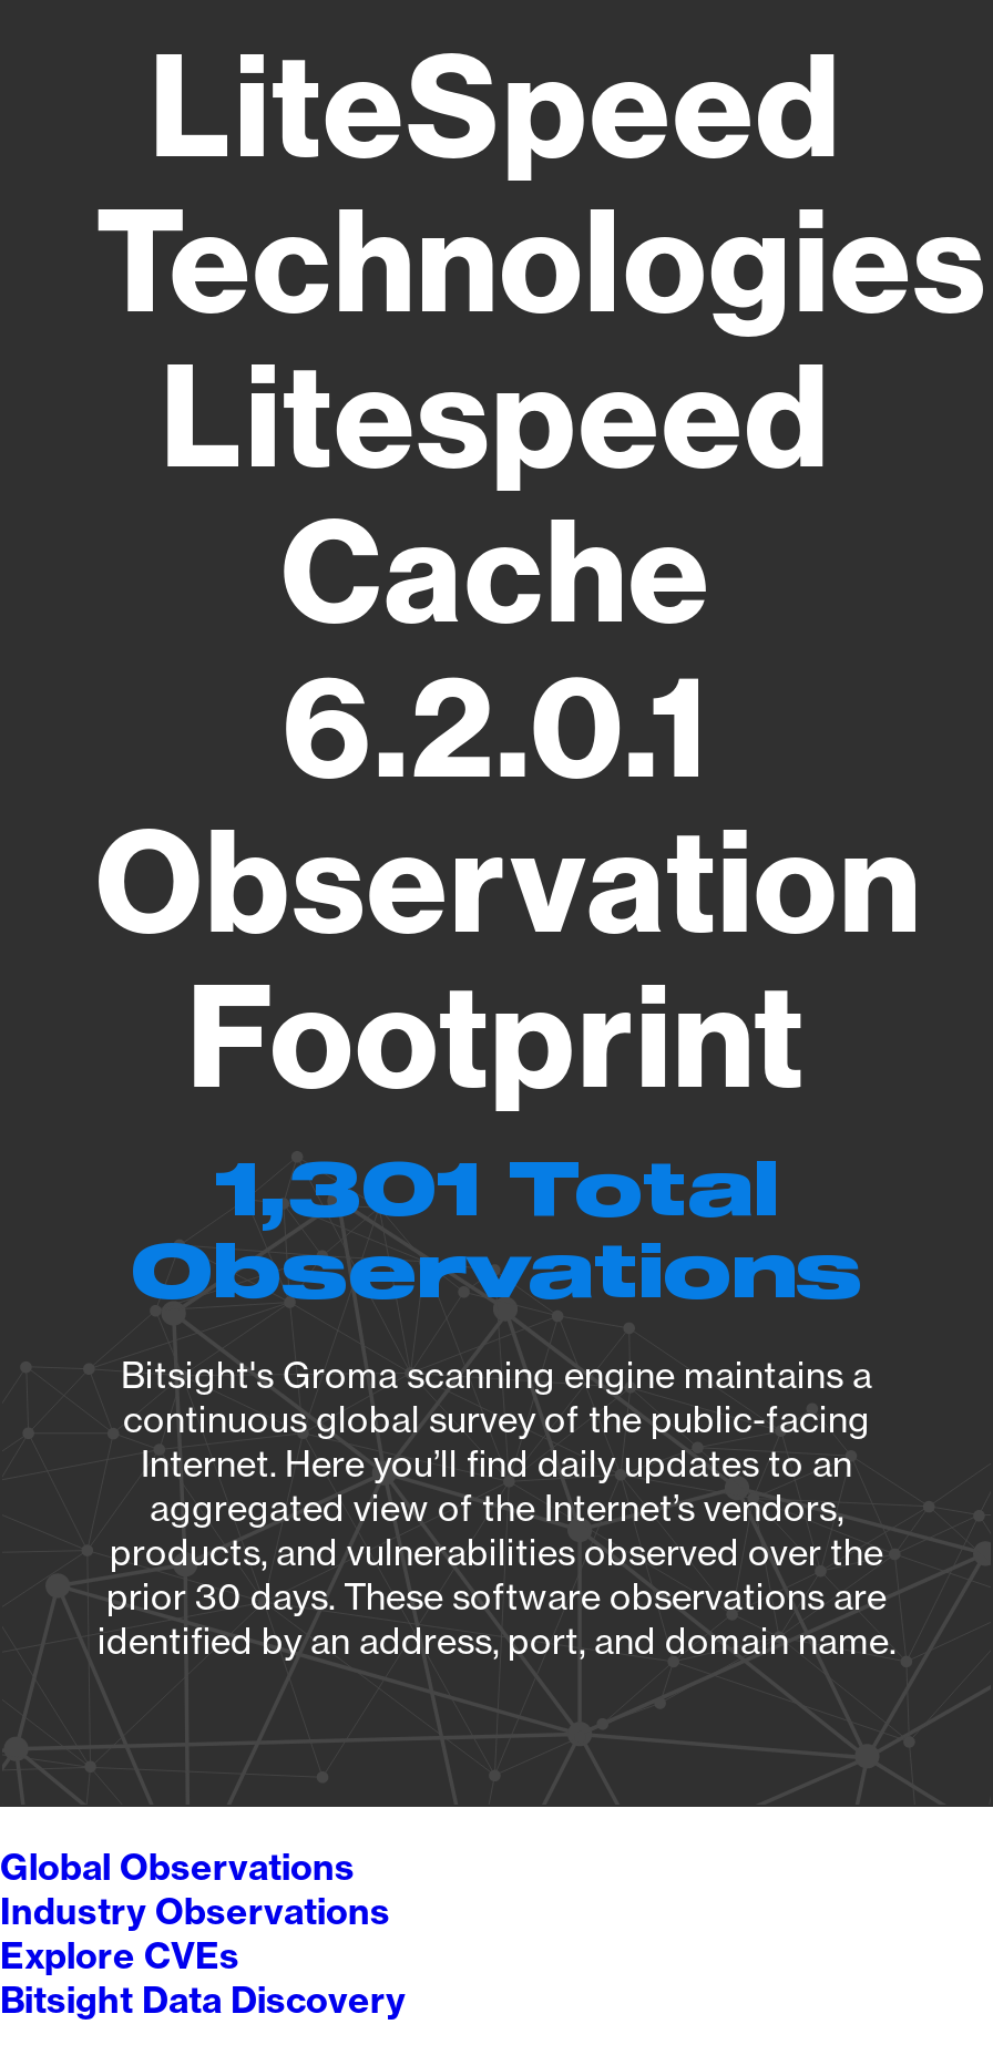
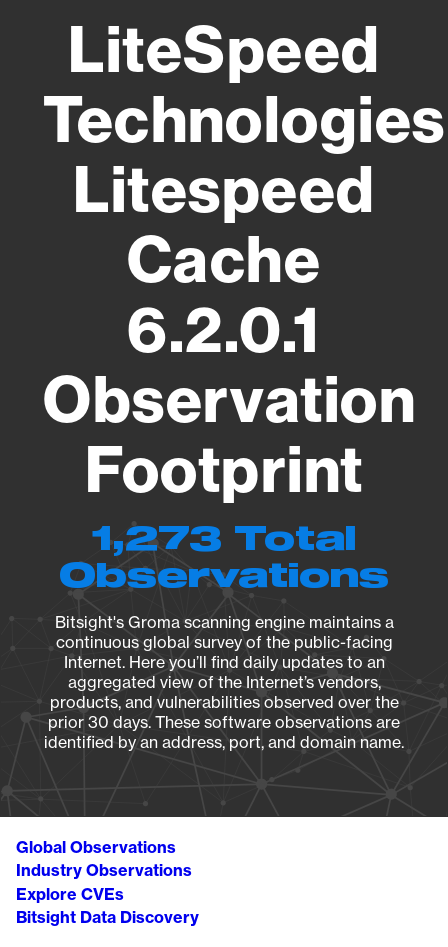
- 1,301 Total
+ 1,273 Total
